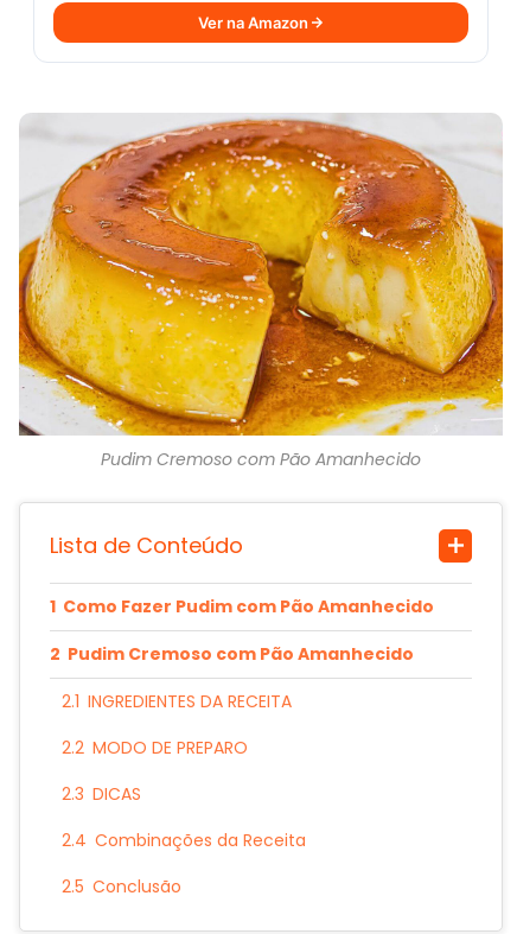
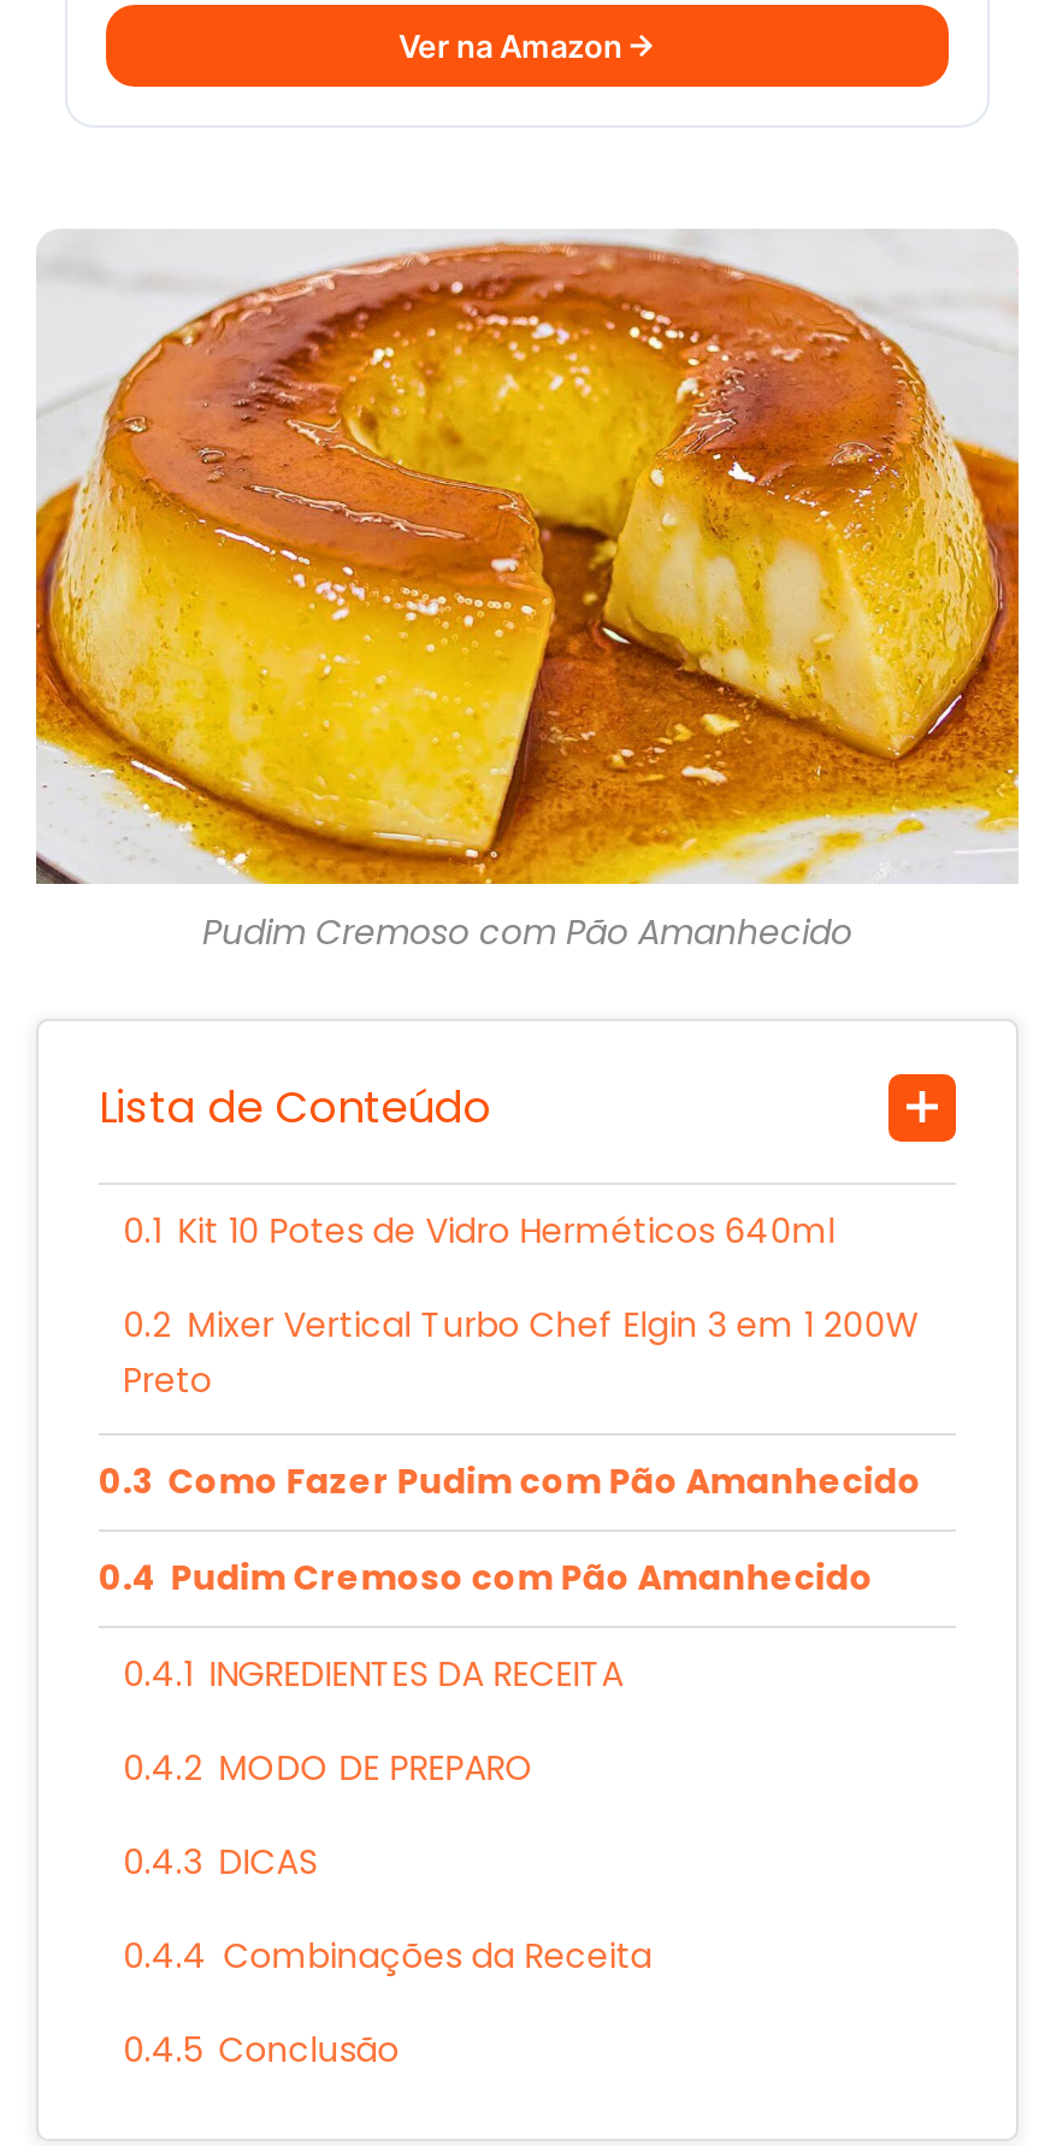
+ Kit 10 Potes de Vidro Herméticos 640ml
+ Mixer Vertical Turbo Chef Elgin 3 em 1 200W
+ Preto
